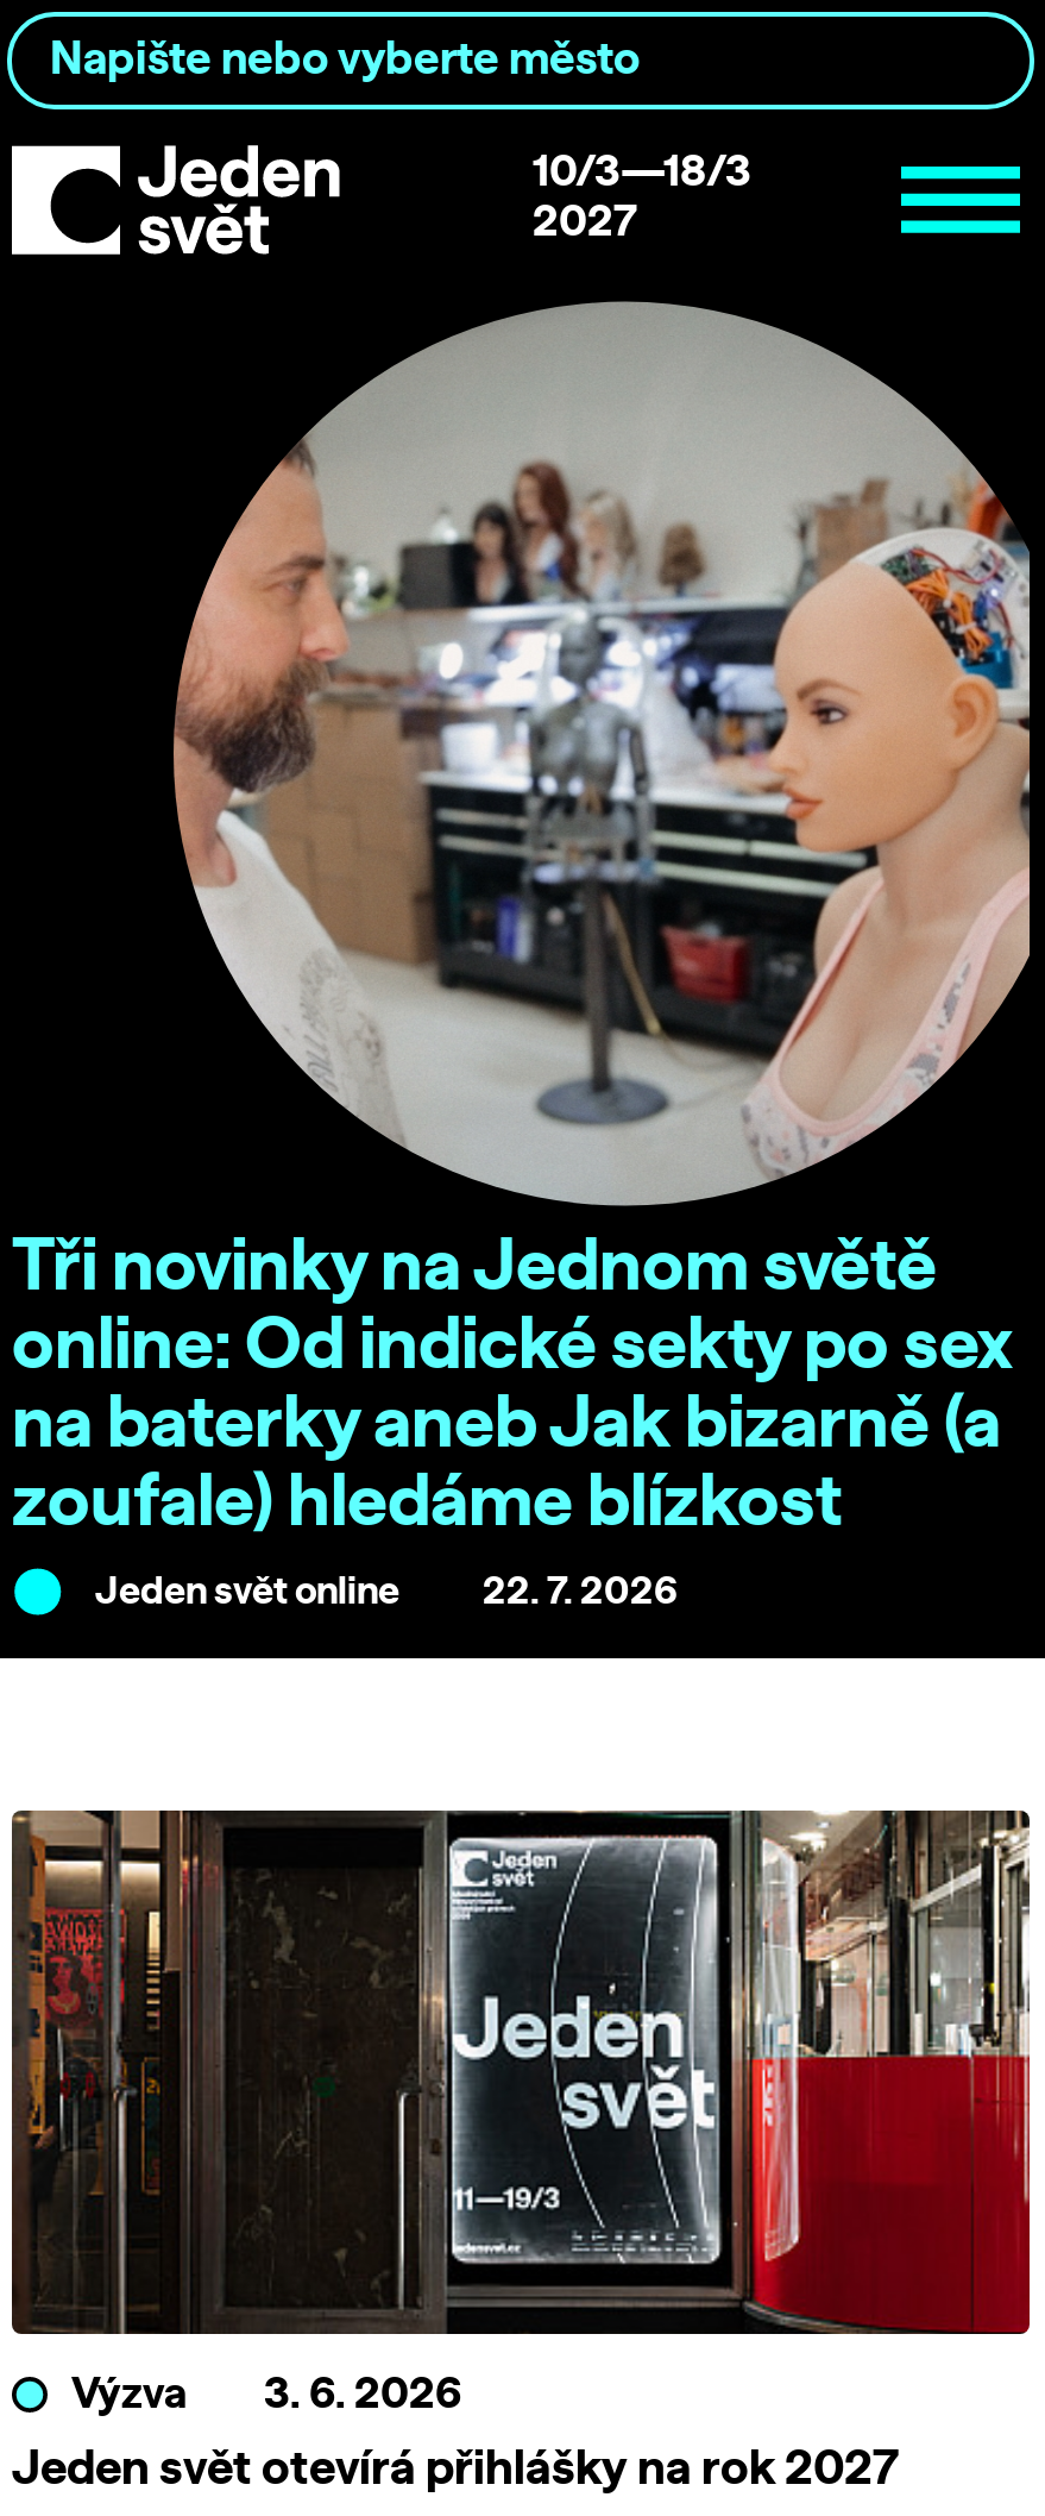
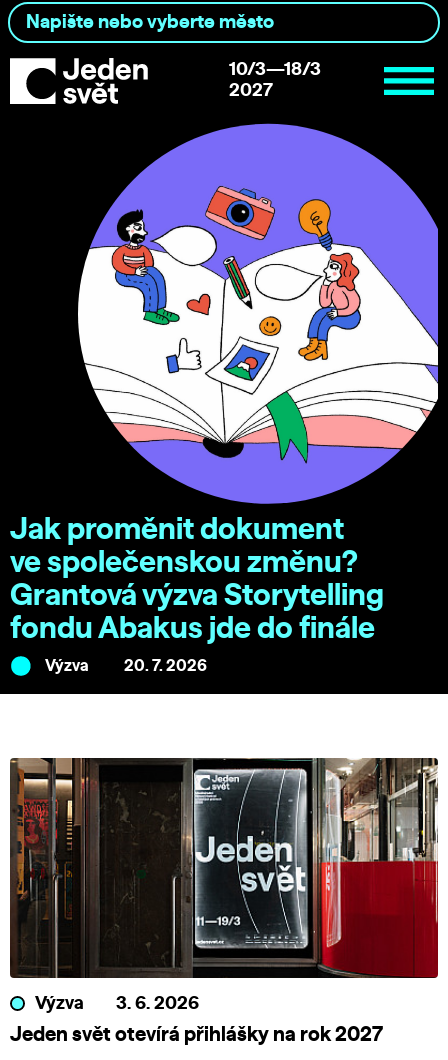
- [image]
- Tři novinky na Jednom světě
- online: Od indické sekty po sex
- na baterky aneb Jak bizarně (a
- zoufale) hledáme blízkost
+ [image]
+ Jak proměnit dokument
+ ve společenskou změnu?
+ Grantová výzva Storytelling
+ fondu Abakus jde do finále

- Jeden svět online
- 22. 7. 2026
+ Výzva
+ 20. 7. 2026
